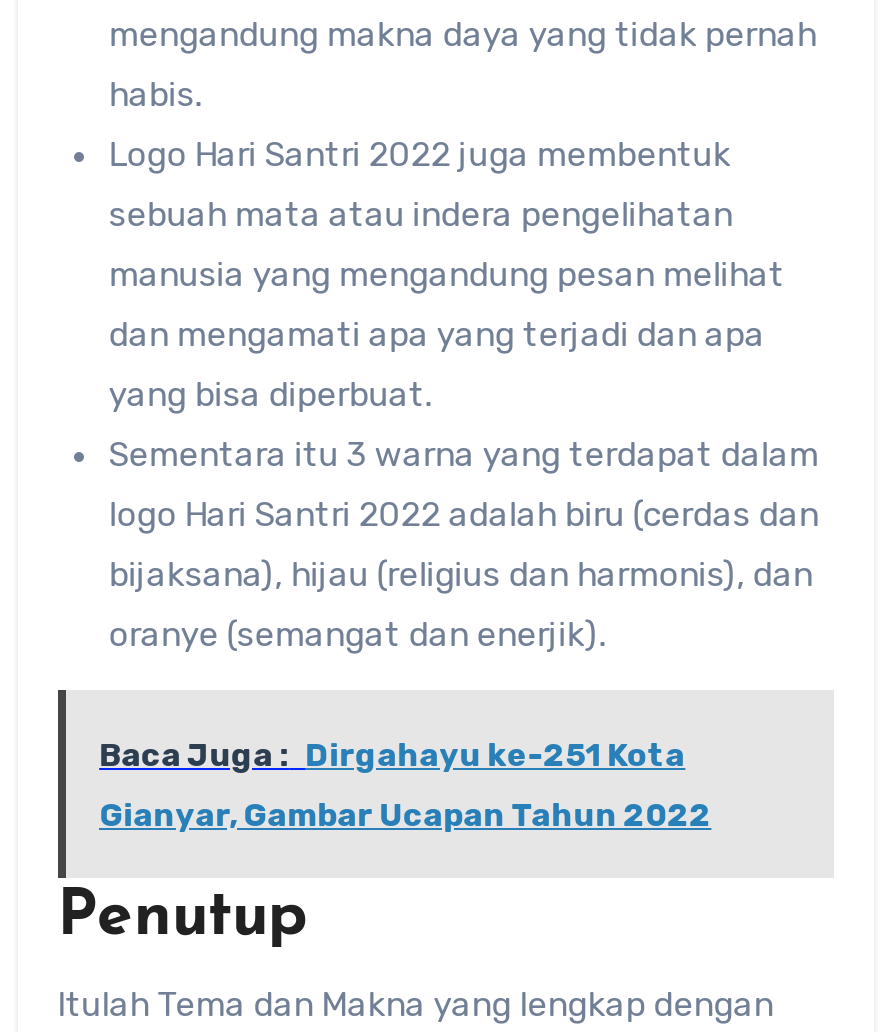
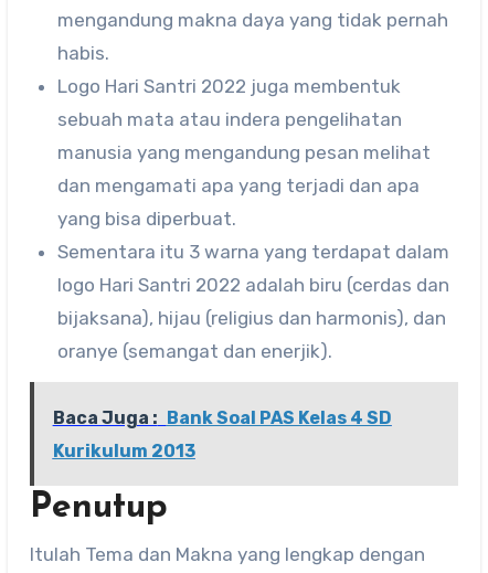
- Baca Juga : Dirgahayu ke-251 Kota
+ Baca Juga : Bank Soal PAS Kelas 4 SD

- Gianyar, Gambar Ucapan Tahun 2022
+ Kurikulum 2013
